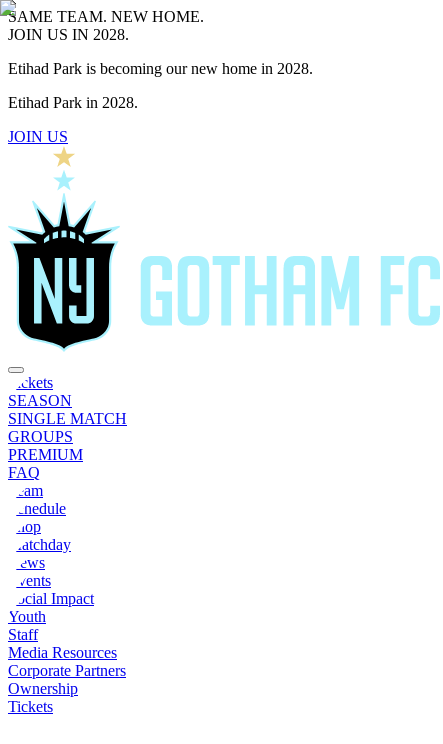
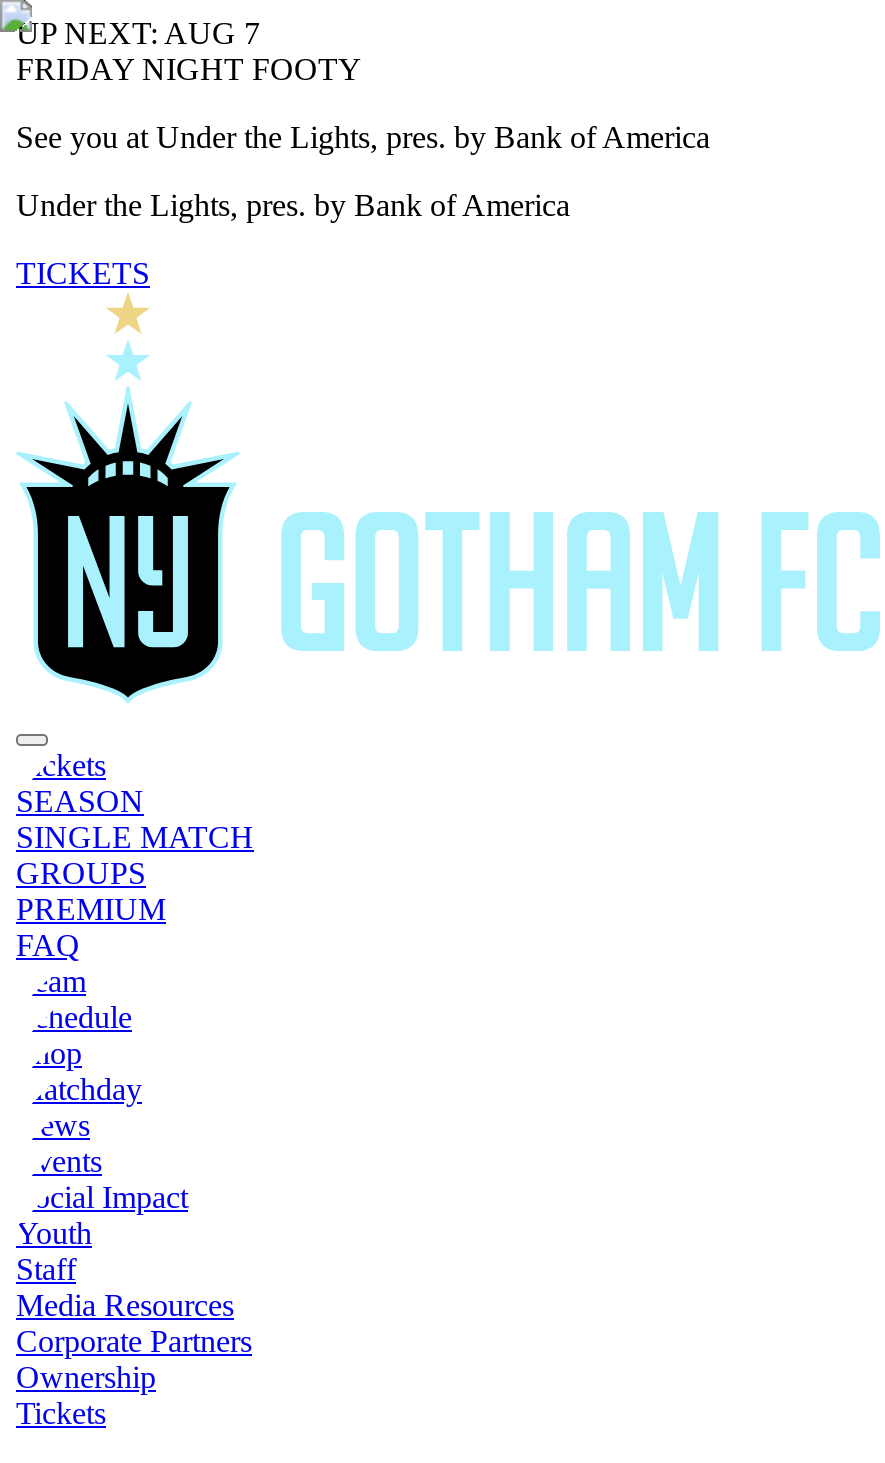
- SAME TEAM. NEW HOME.
- JOIN US IN 2028.
+ UP NEXT: AUG 7
+ FRIDAY NIGHT FOOTY

- Etihad Park is becoming our new home in 2028.
+ See you at Under the Lights, pres. by Bank of America

- Etihad Park in 2028.
+ Under the Lights, pres. by Bank of America

- JOIN US
+ TICKETS
